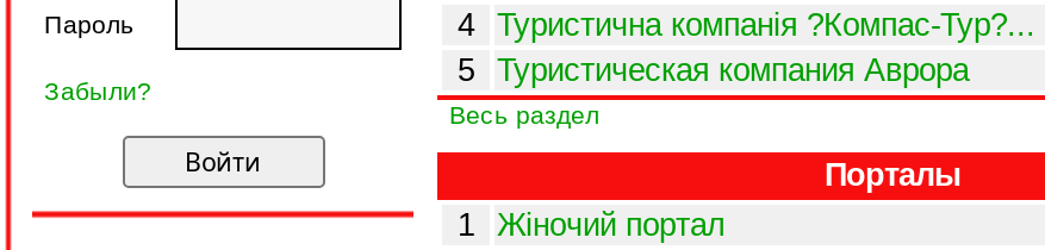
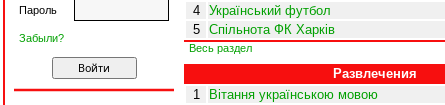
- Туристична компанія ?Компас-Тур?...
+ Український футбол

- Туристическая компания Аврора
+ Спільнота ФК Харків

- Порталы
+ Развлечения

- Жіночий портал
+ Вітання українською мовою
